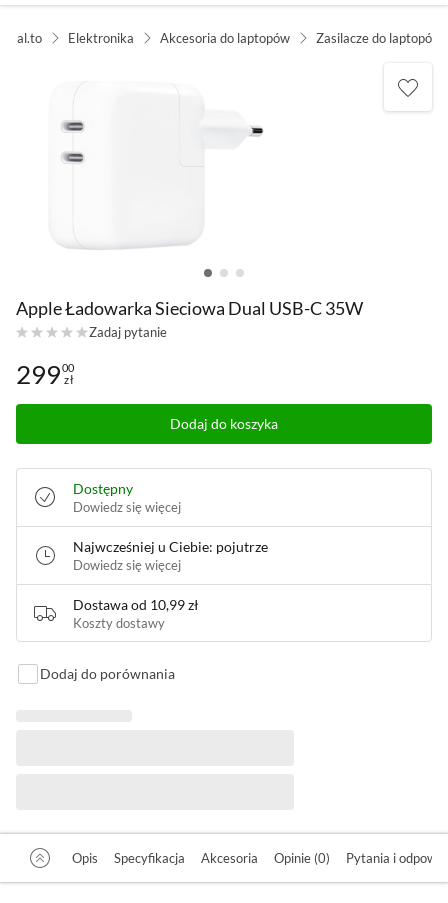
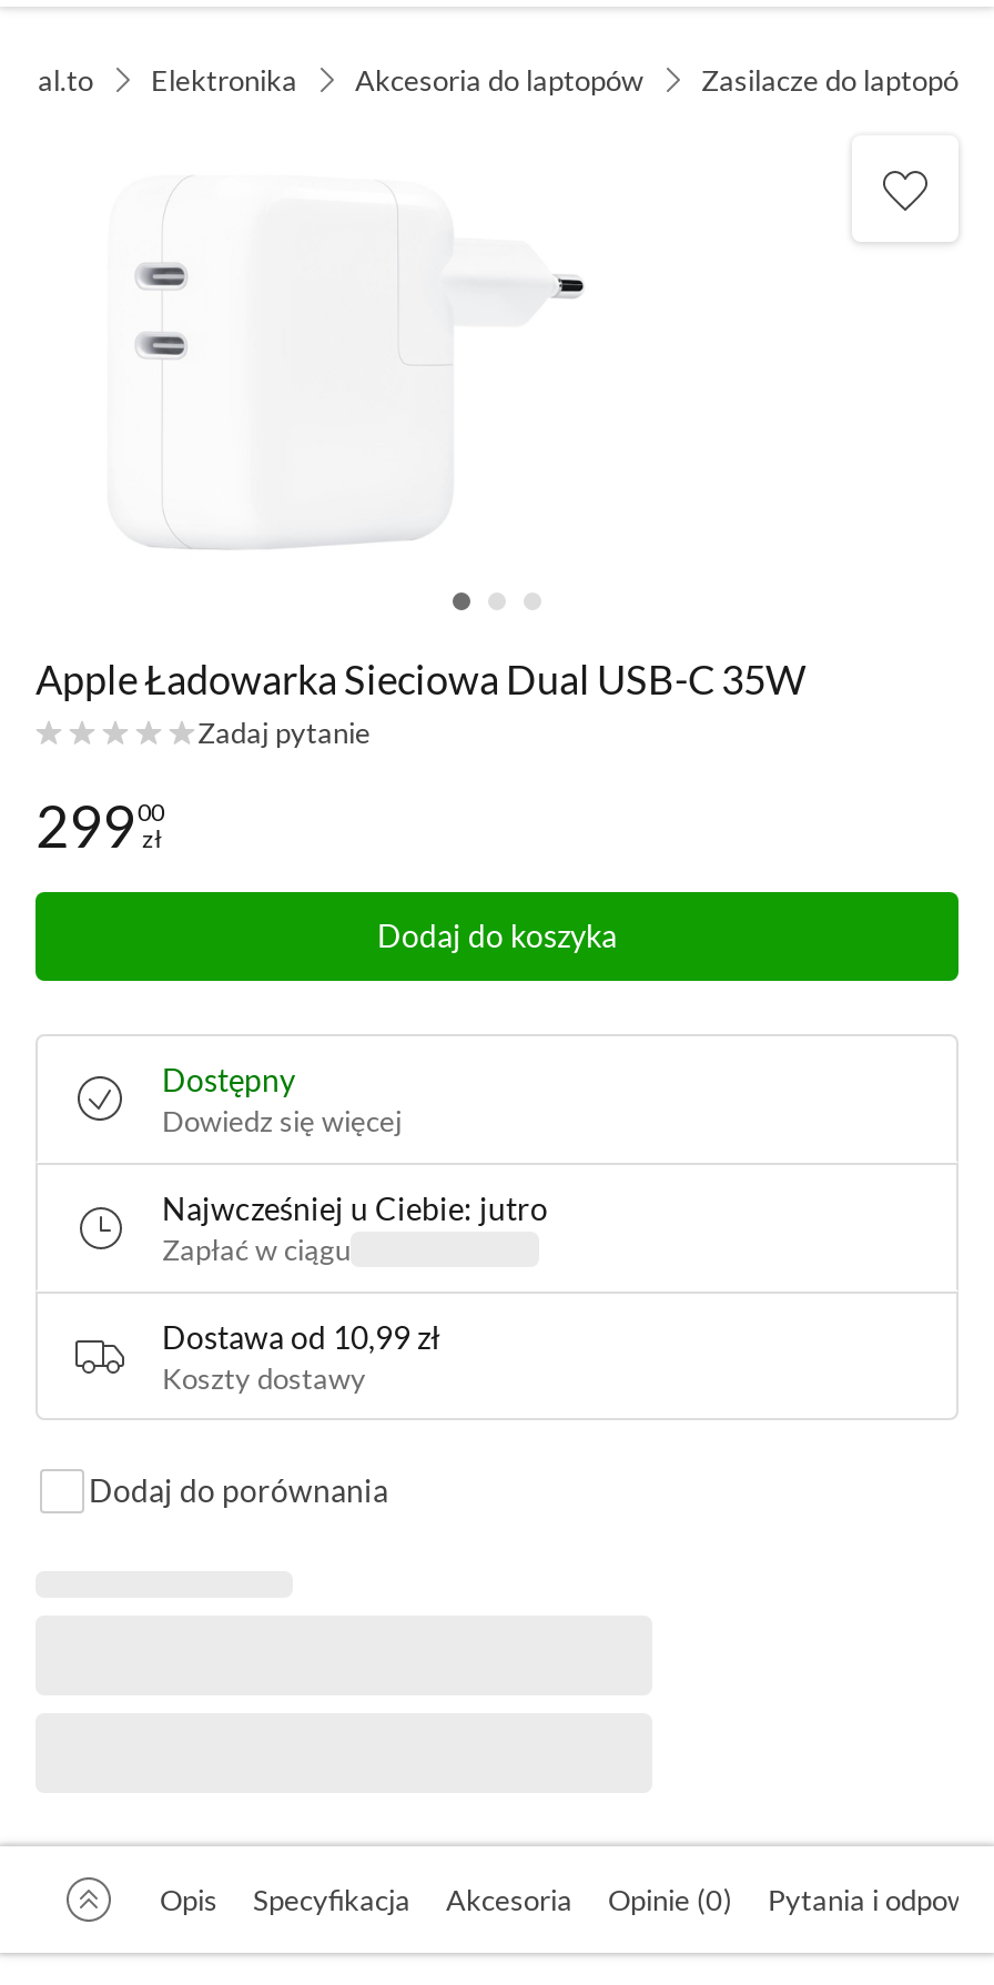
- Najwcześniej u Ciebie: pojutrze
- Dowiedz się więcej
+ Najwcześniej u Ciebie: jutro
+ Zapłać w ciągu
